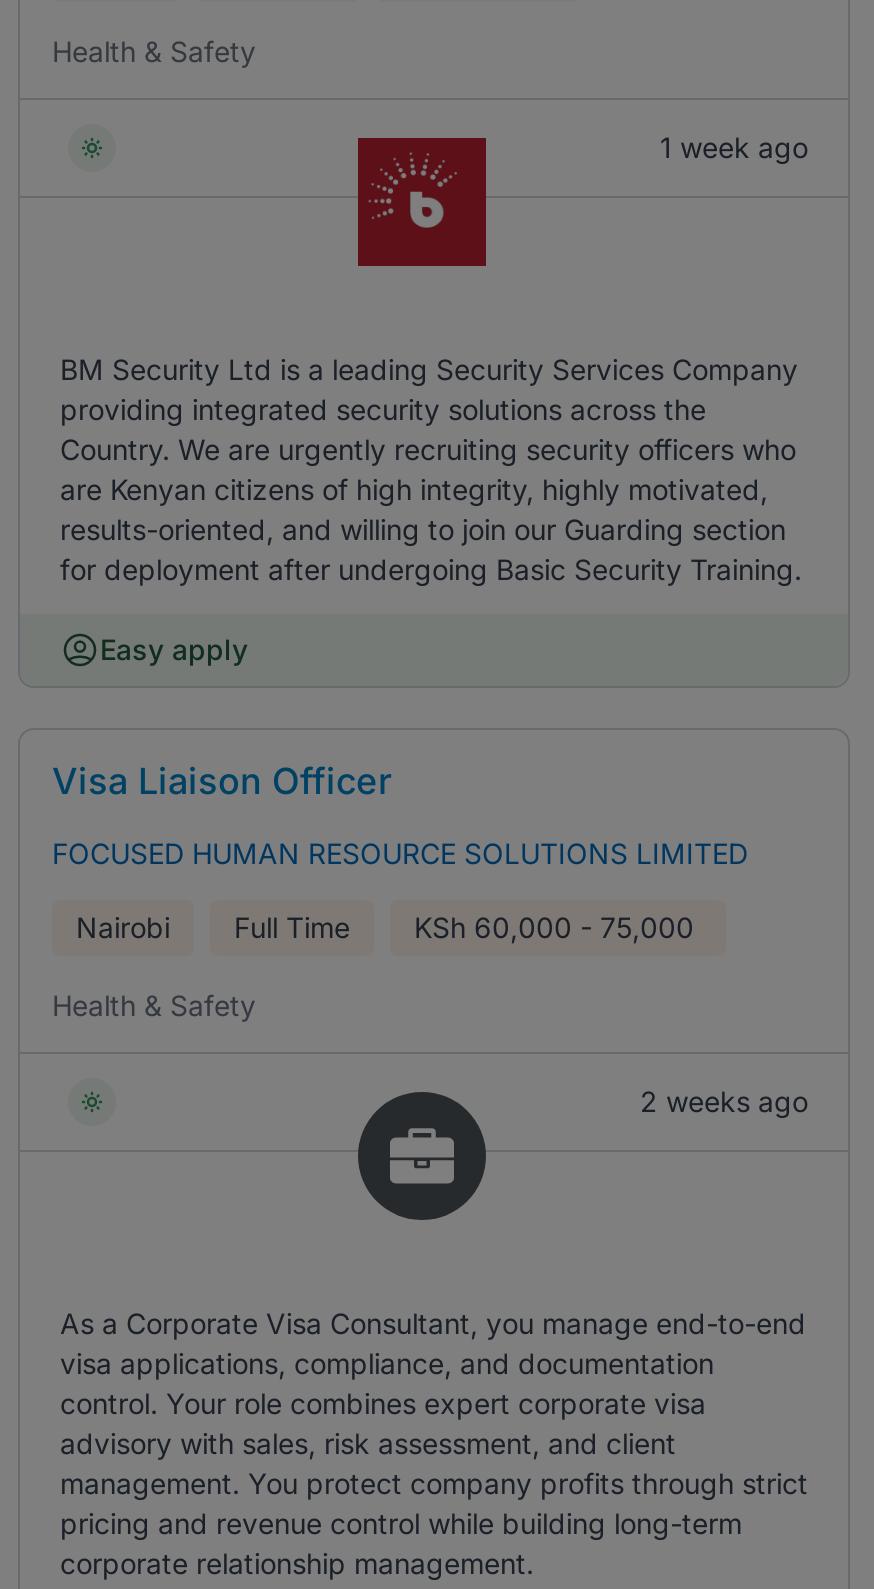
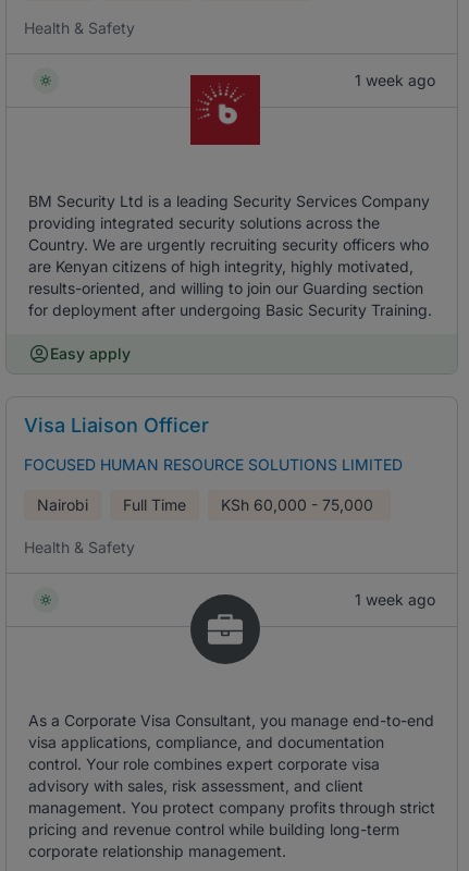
- 2 weeks ago
+ 1 week ago
